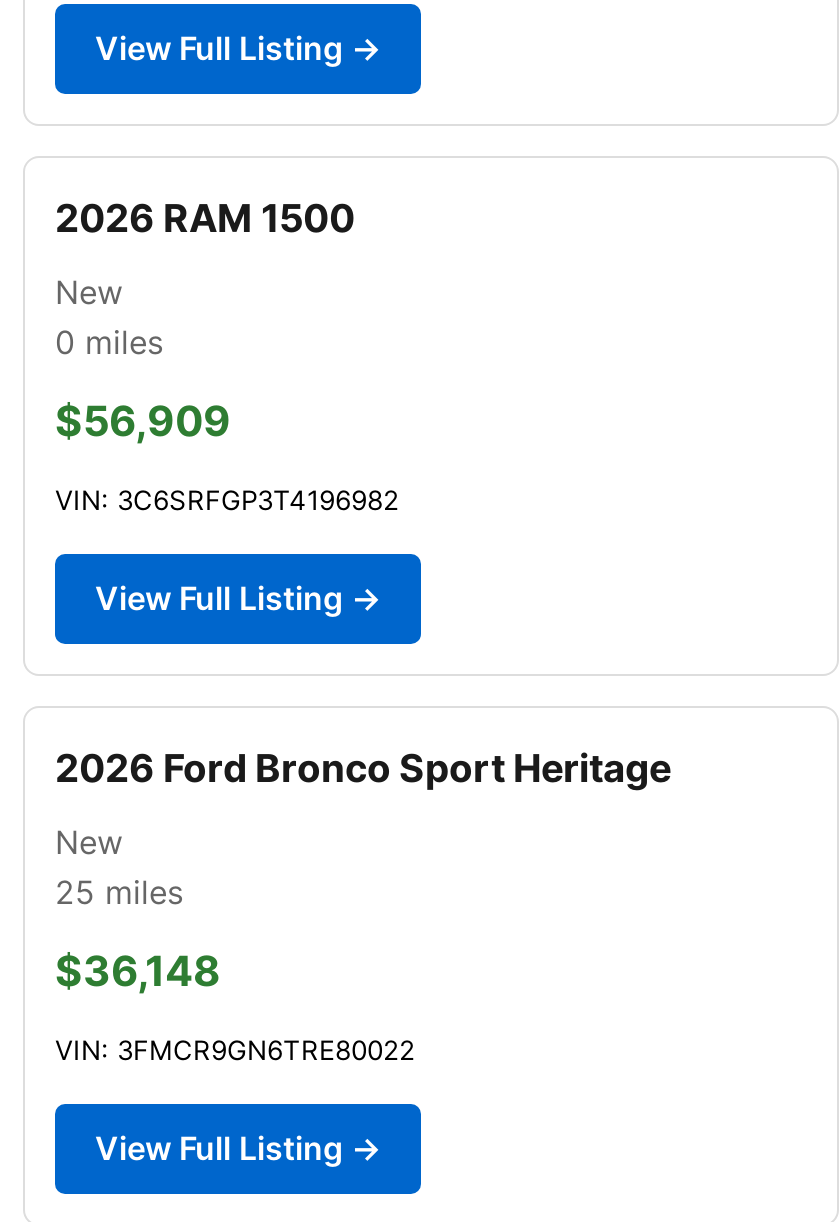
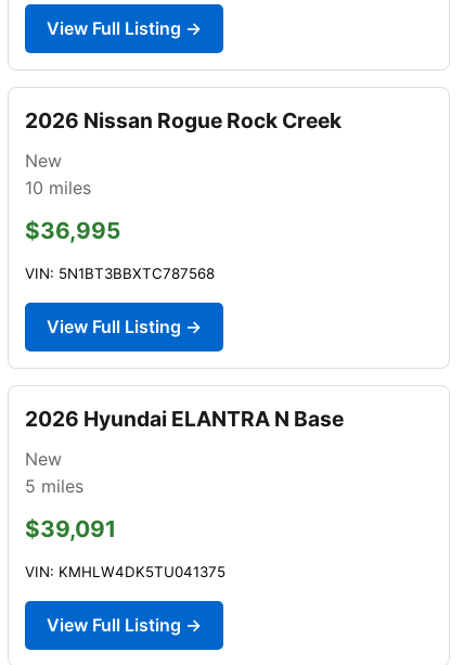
- 2026 RAM 1500
+ 2026 Nissan Rogue Rock Creek

- 0 miles
+ 10 miles

- $56,909
+ $36,995

- VIN: 3C6SRFGP3T4196982
+ VIN: 5N1BT3BBXTC787568

- 2026 Ford Bronco Sport Heritage
+ 2026 Hyundai ELANTRA N Base

- 25 miles
+ 5 miles

- $36,148
+ $39,091

- VIN: 3FMCR9GN6TRE80022
+ VIN: KMHLW4DK5TU041375
